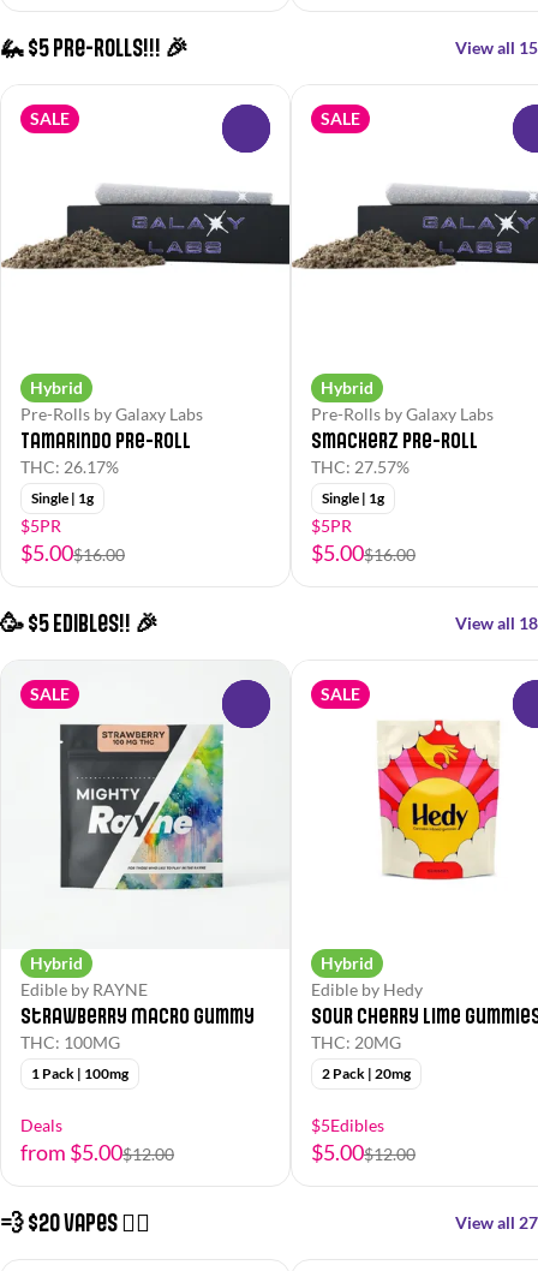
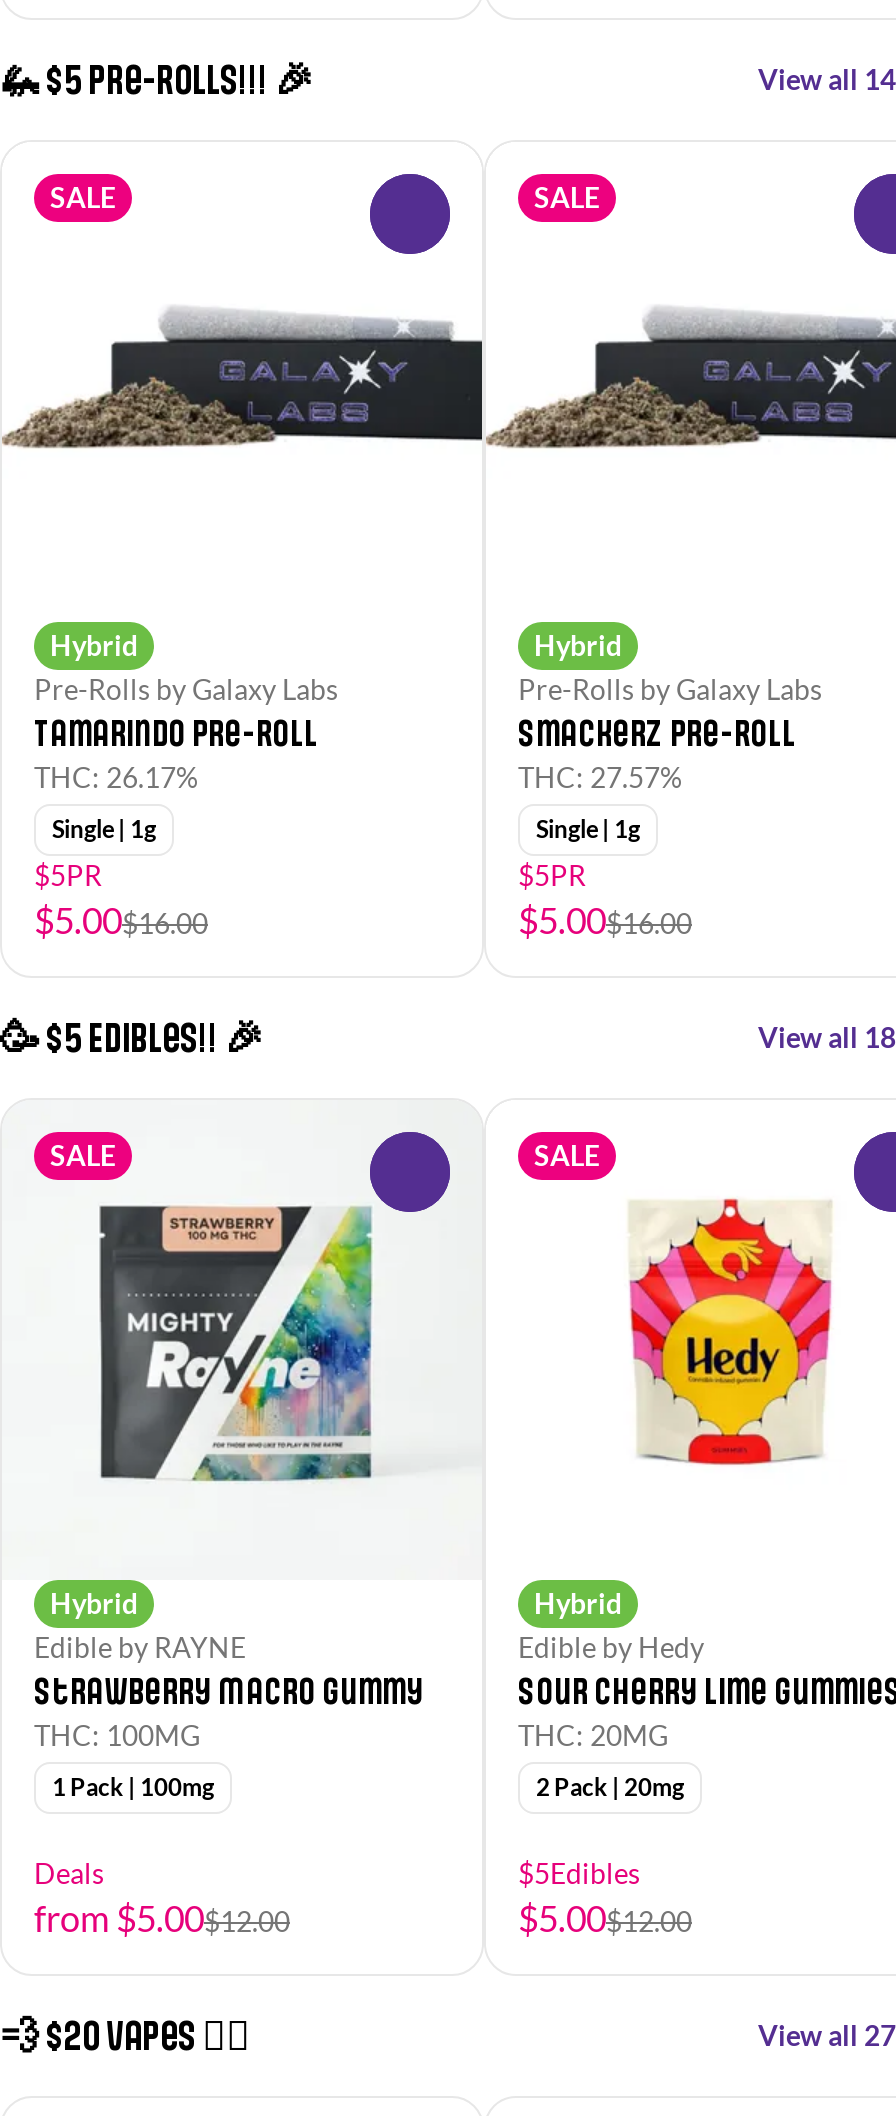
- View all 15
+ View all 14
